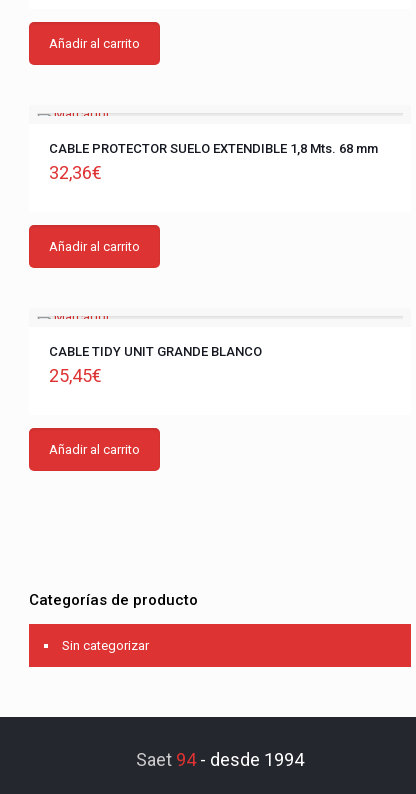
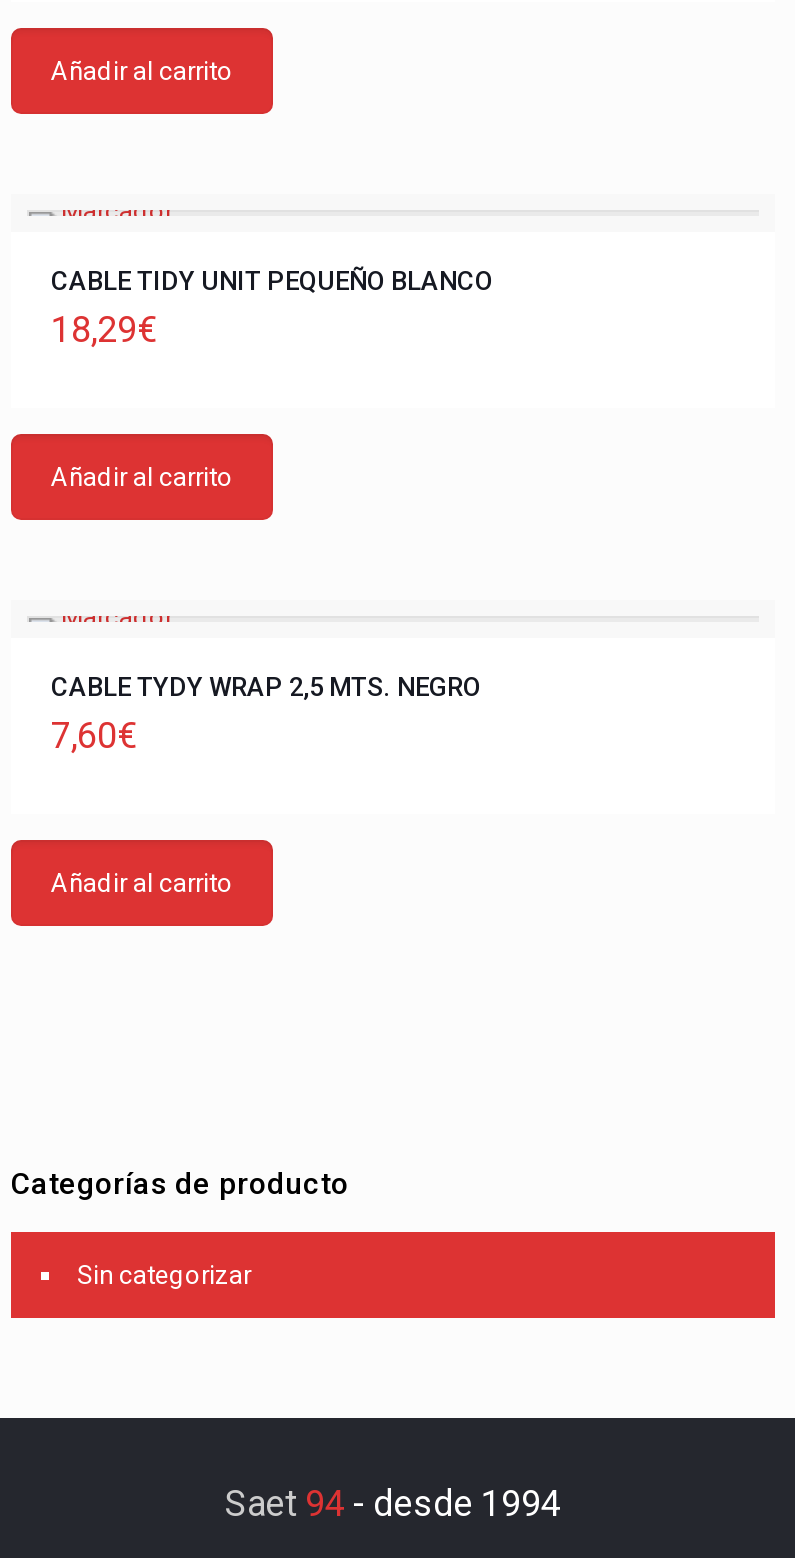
- CABLE PROTECTOR SUELO EXTENDIBLE 1,8 Mts. 68 mm
- 32,36€
+ CABLE TIDY UNIT PEQUEÑO BLANCO
+ 18,29€

- CABLE TIDY UNIT GRANDE BLANCO
- 25,45€
+ CABLE TYDY WRAP 2,5 MTS. NEGRO
+ 7,60€
